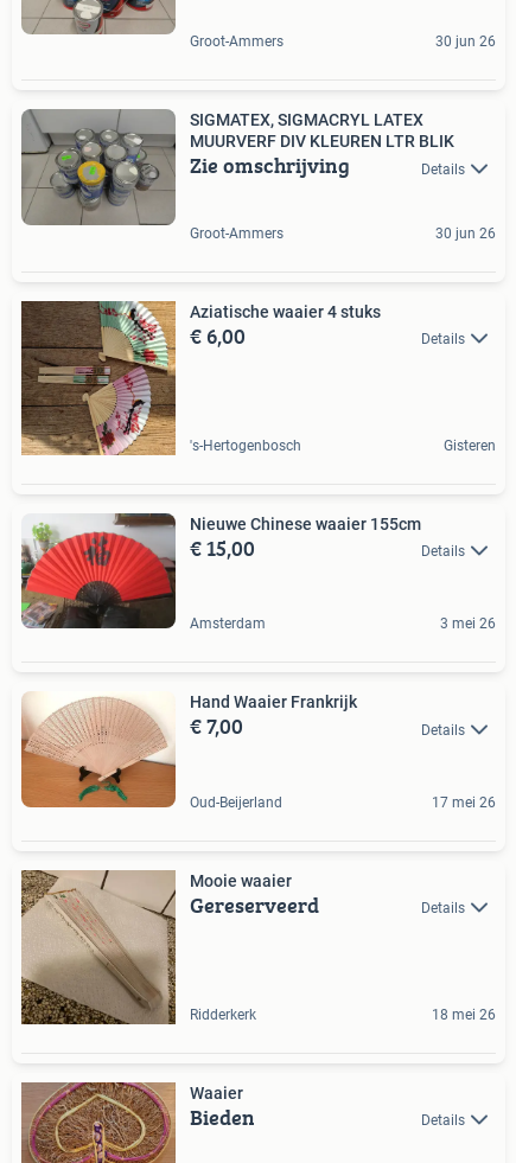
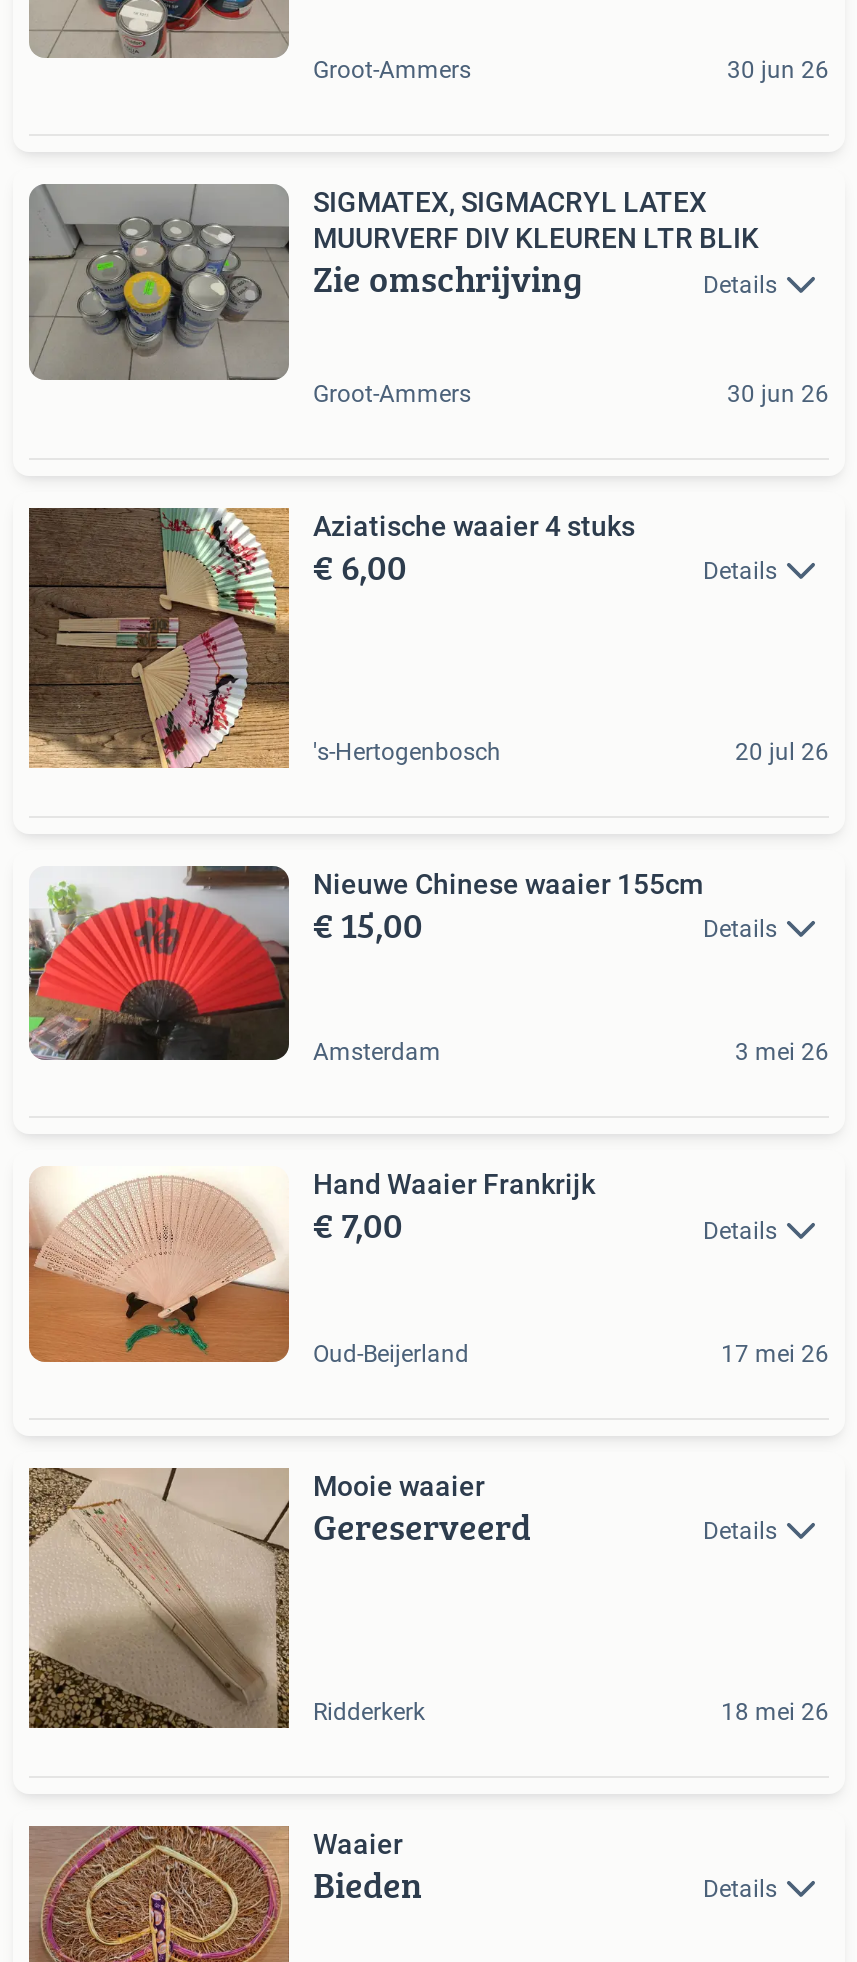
- Gisteren
+ 20 jul 26
